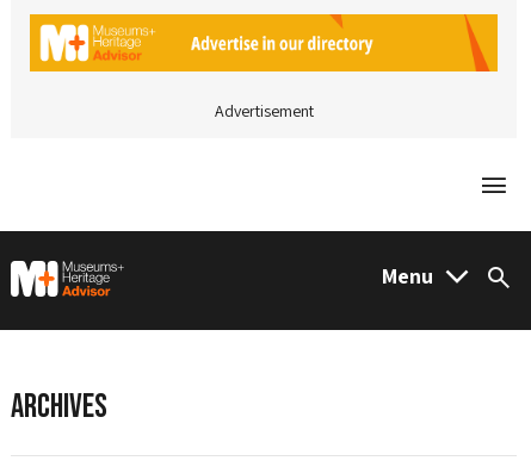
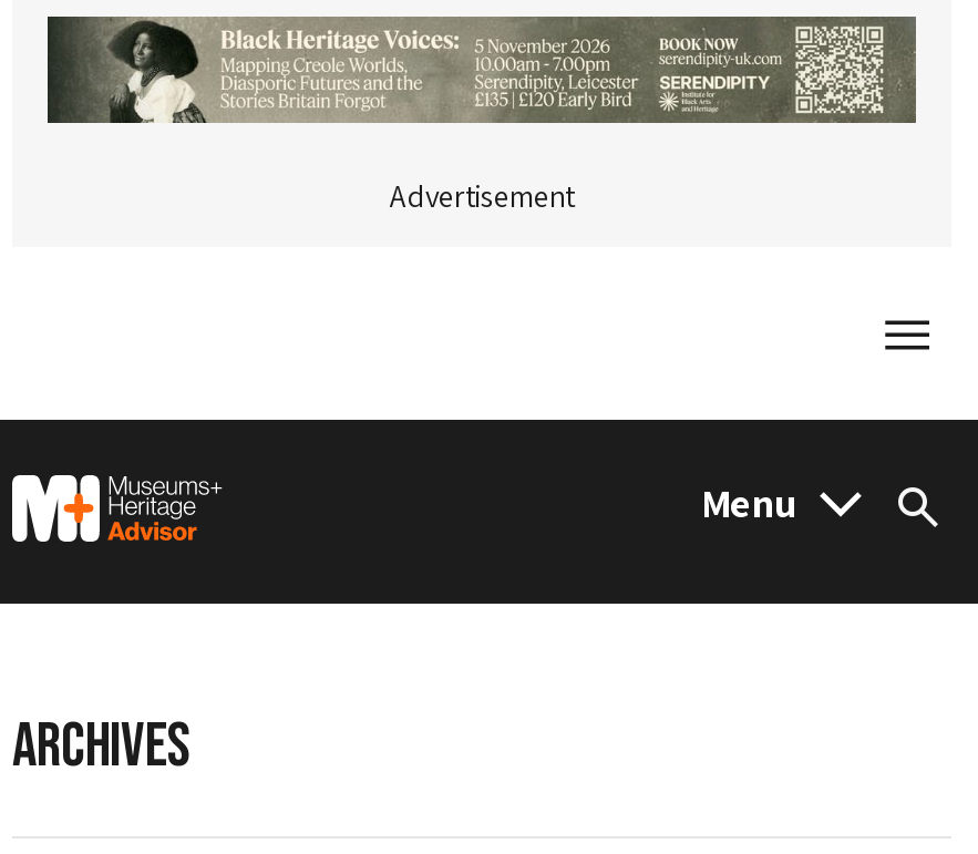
- [image]
+ [image]
